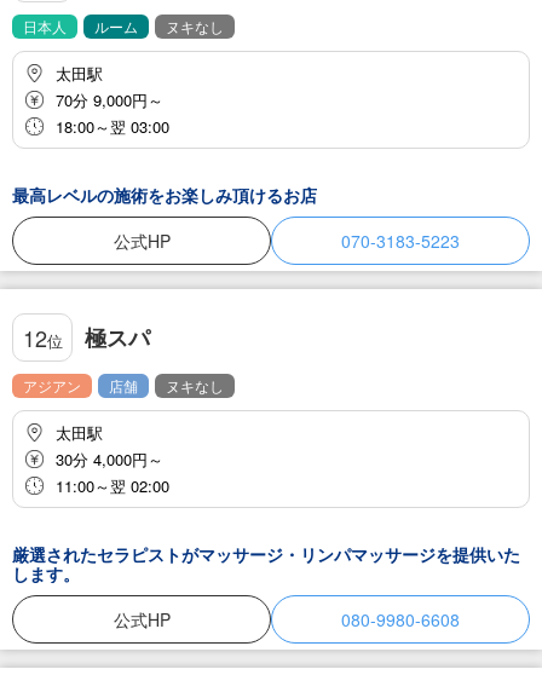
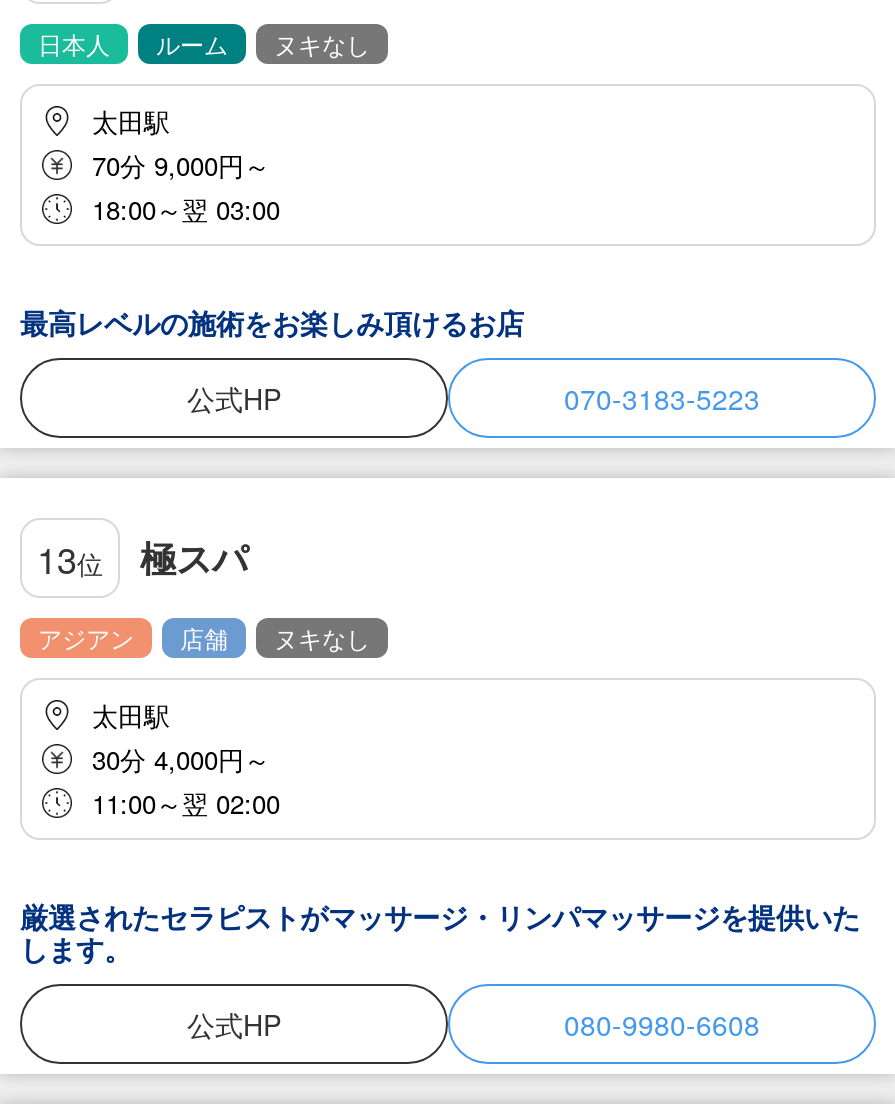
- 12位 極スパ
+ 13位 極スパ
